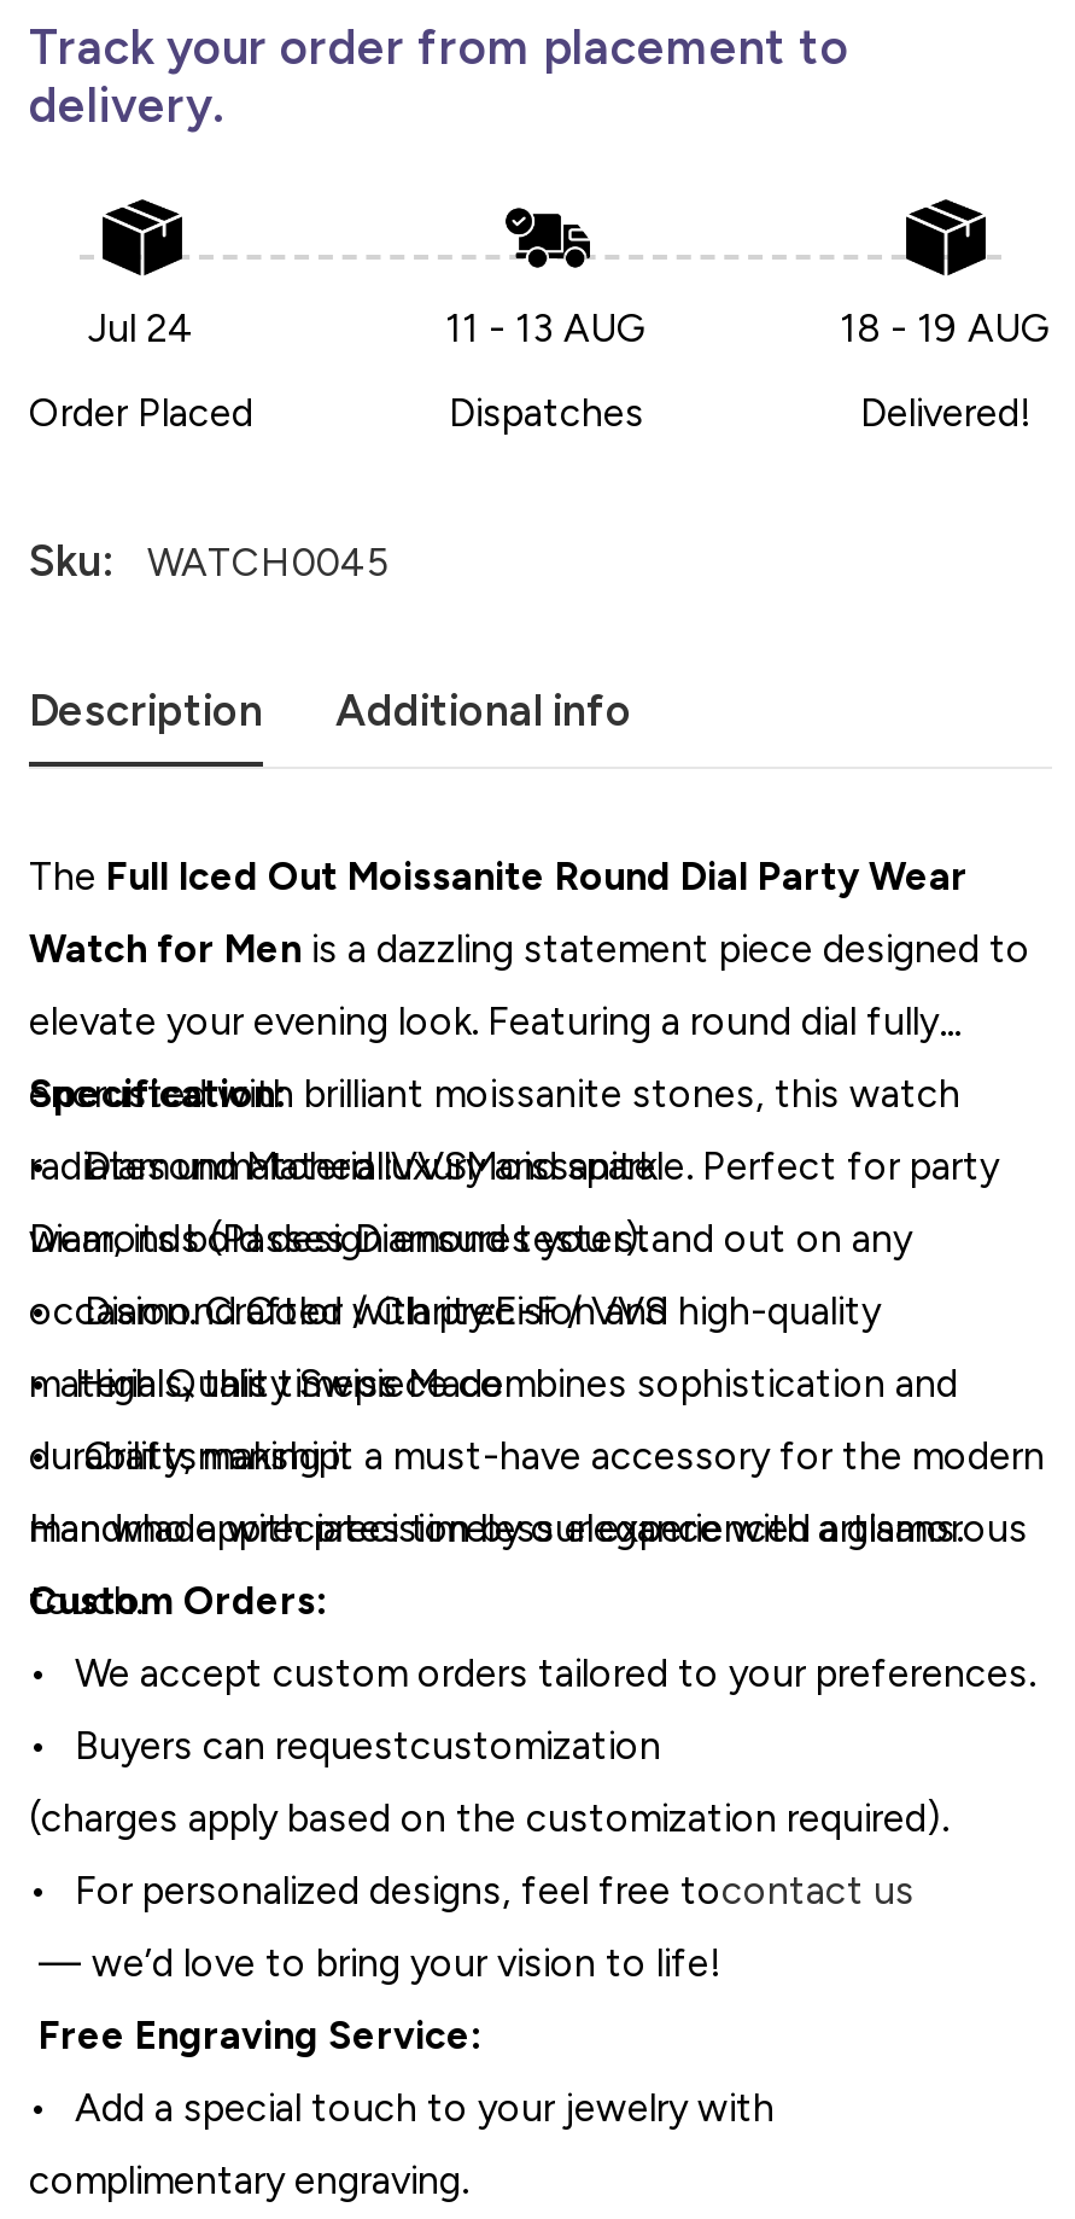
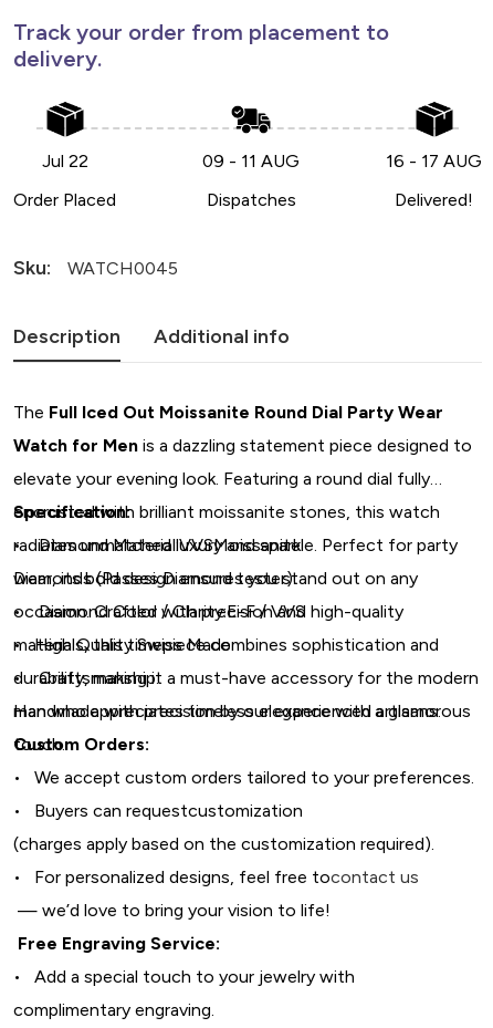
- Jul 24
+ Jul 22

- 11 - 13 AUG
+ 09 - 11 AUG

- 18 - 19 AUG
+ 16 - 17 AUG
